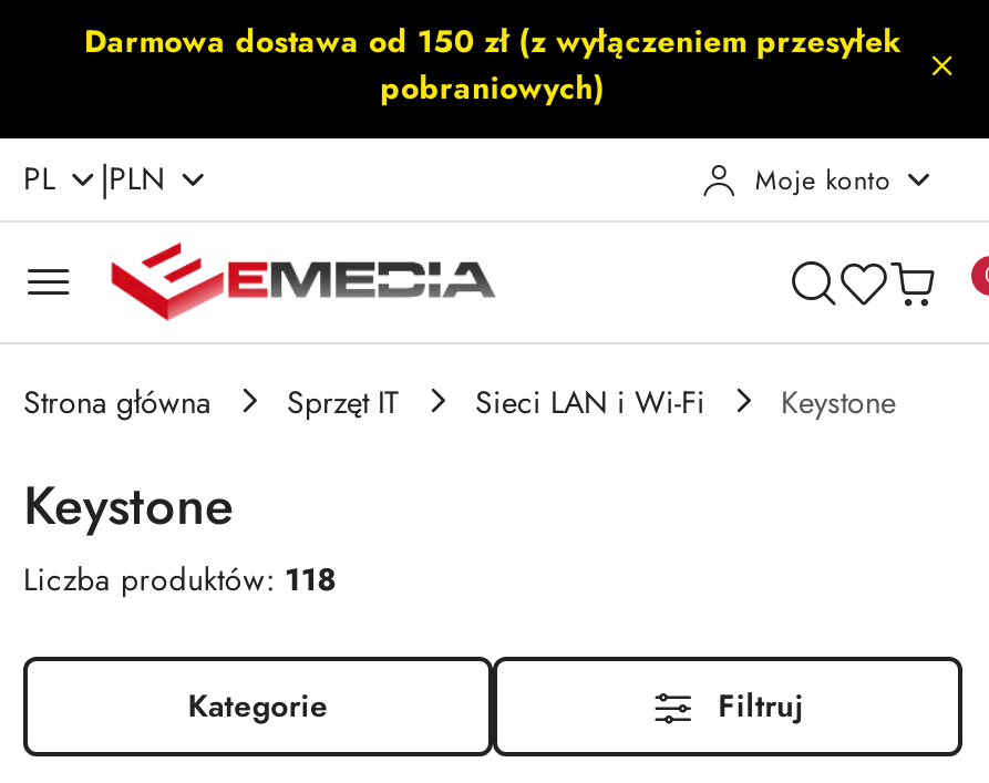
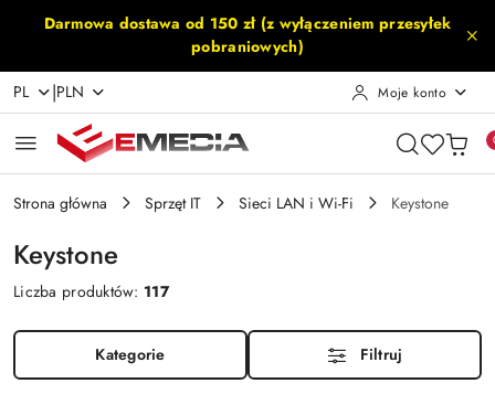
- Liczba produktów: 118
+ Liczba produktów: 117
